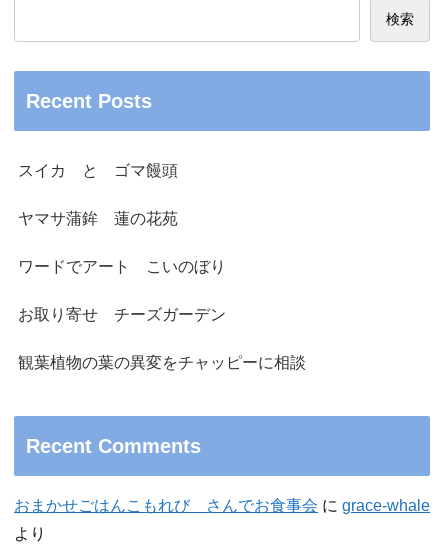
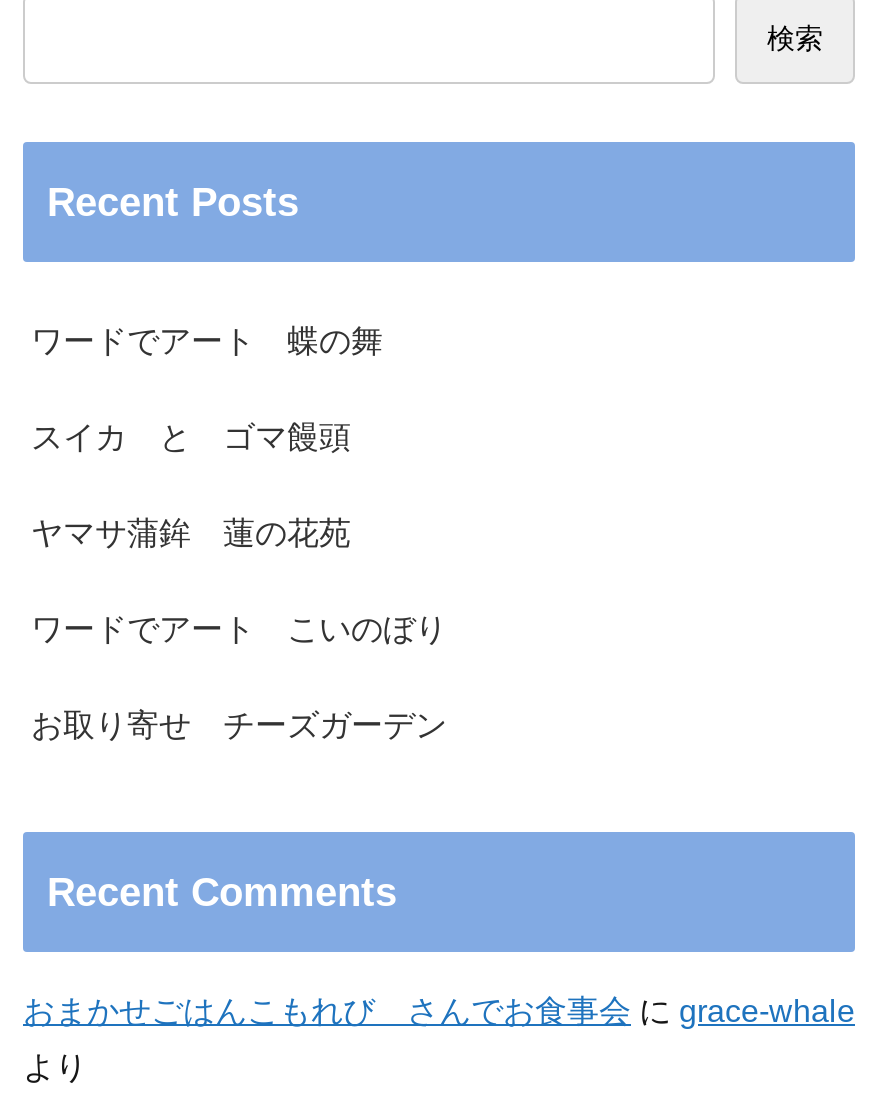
+ ワードでアート 蝶の舞

moved down: スイカ と ゴマ饅頭 | ワードでアート こいのぼり | お取り寄せ チーズガーデン

- 観葉植物の葉の異変をチャッピーに相談
